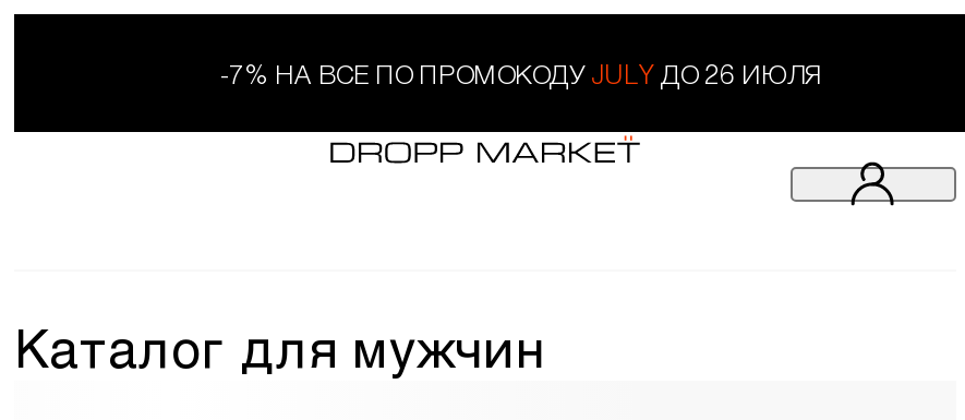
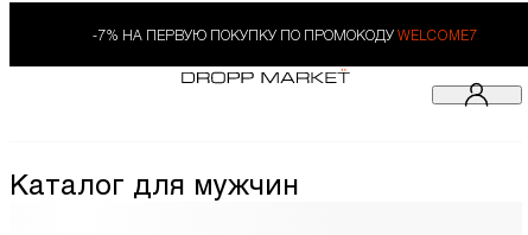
- -7% НА ВСЕ ПО ПРОМОКОДУ JULY ДО 26 ИЮЛЯ
+ -7% НА ПЕРВУЮ ПОКУПКУ ПО ПРОМОКОДУ WELCOME7
